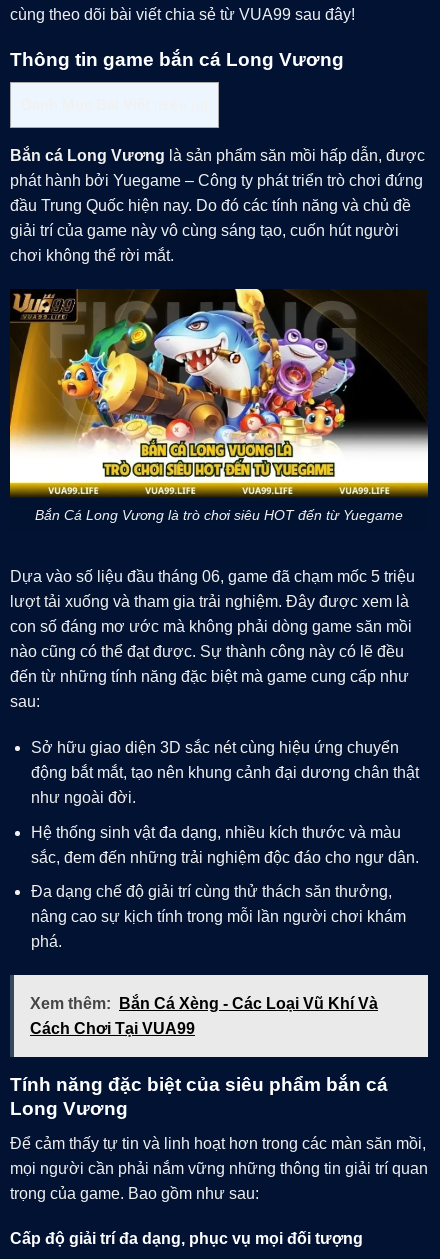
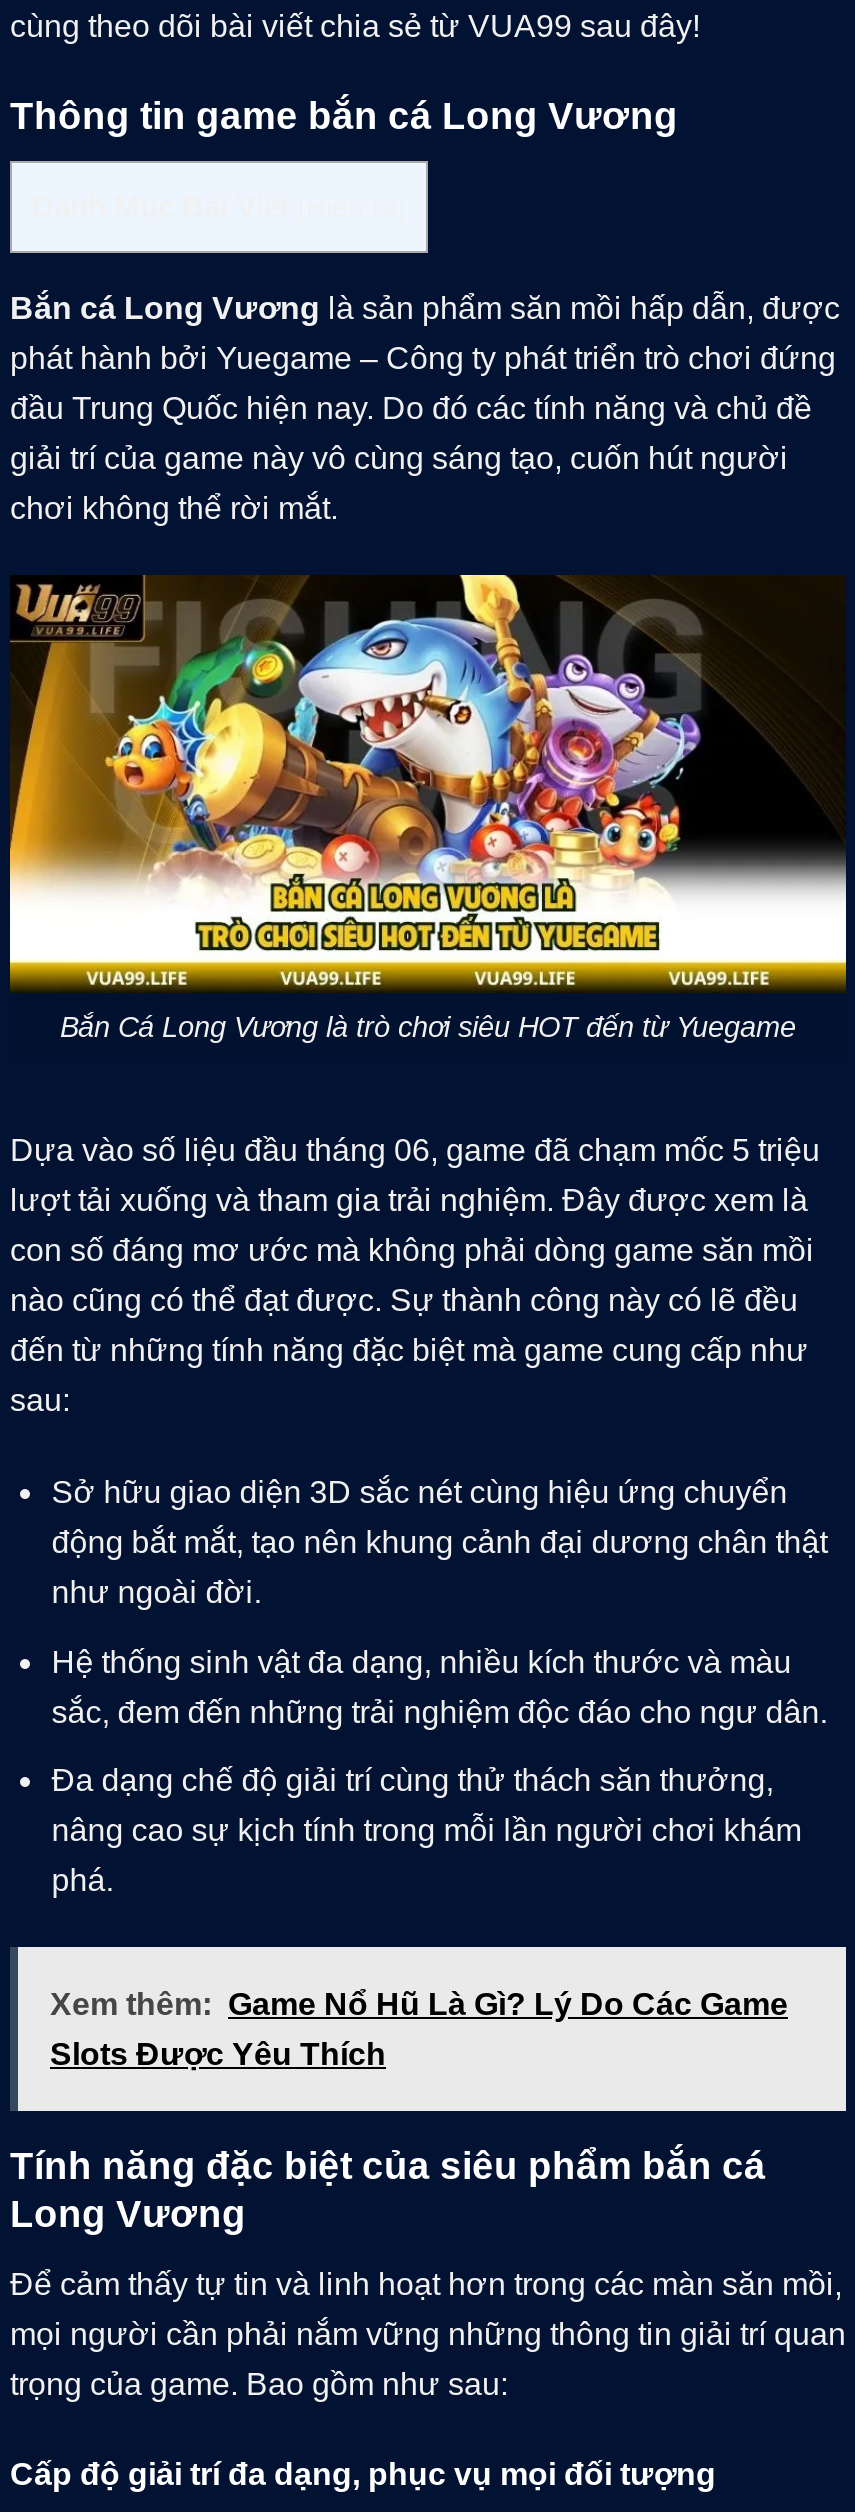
- Xem thêm: Bắn Cá Xèng - Các Loại Vũ Khí Và
+ Xem thêm: Game Nổ Hũ Là Gì? Lý Do Các Game

- Cách Chơi Tại VUA99
+ Slots Được Yêu Thích
